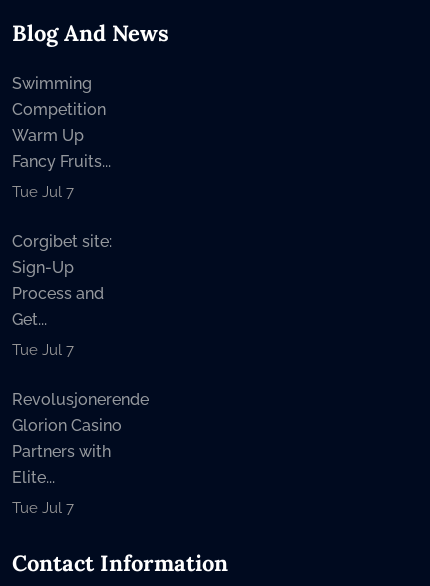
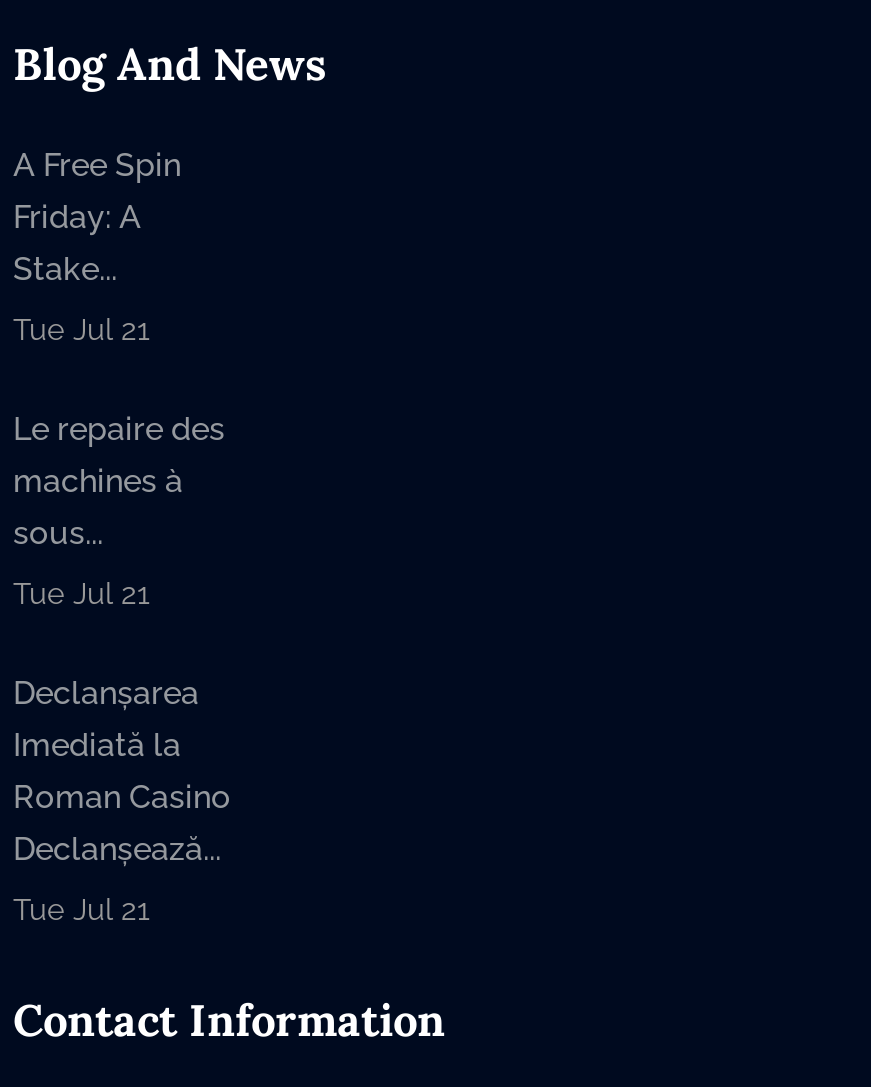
- Swimming
- Competition
- Warm Up
- Fancy Fruits...
+ A Free Spin
+ Friday: A
+ Stake...

- Tue Jul 7
+ Tue Jul 21

- Corgibet site:
- Sign-Up
- Process and
- Get...
+ Le repaire des
+ machines à
+ sous...

- Tue Jul 7
+ Tue Jul 21

- Revolusjonerende
- Glorion Casino
- Partners with
- Elite...
+ Declanșarea
+ Imediată la
+ Roman Casino
+ Declanșează...

- Tue Jul 7
+ Tue Jul 21
